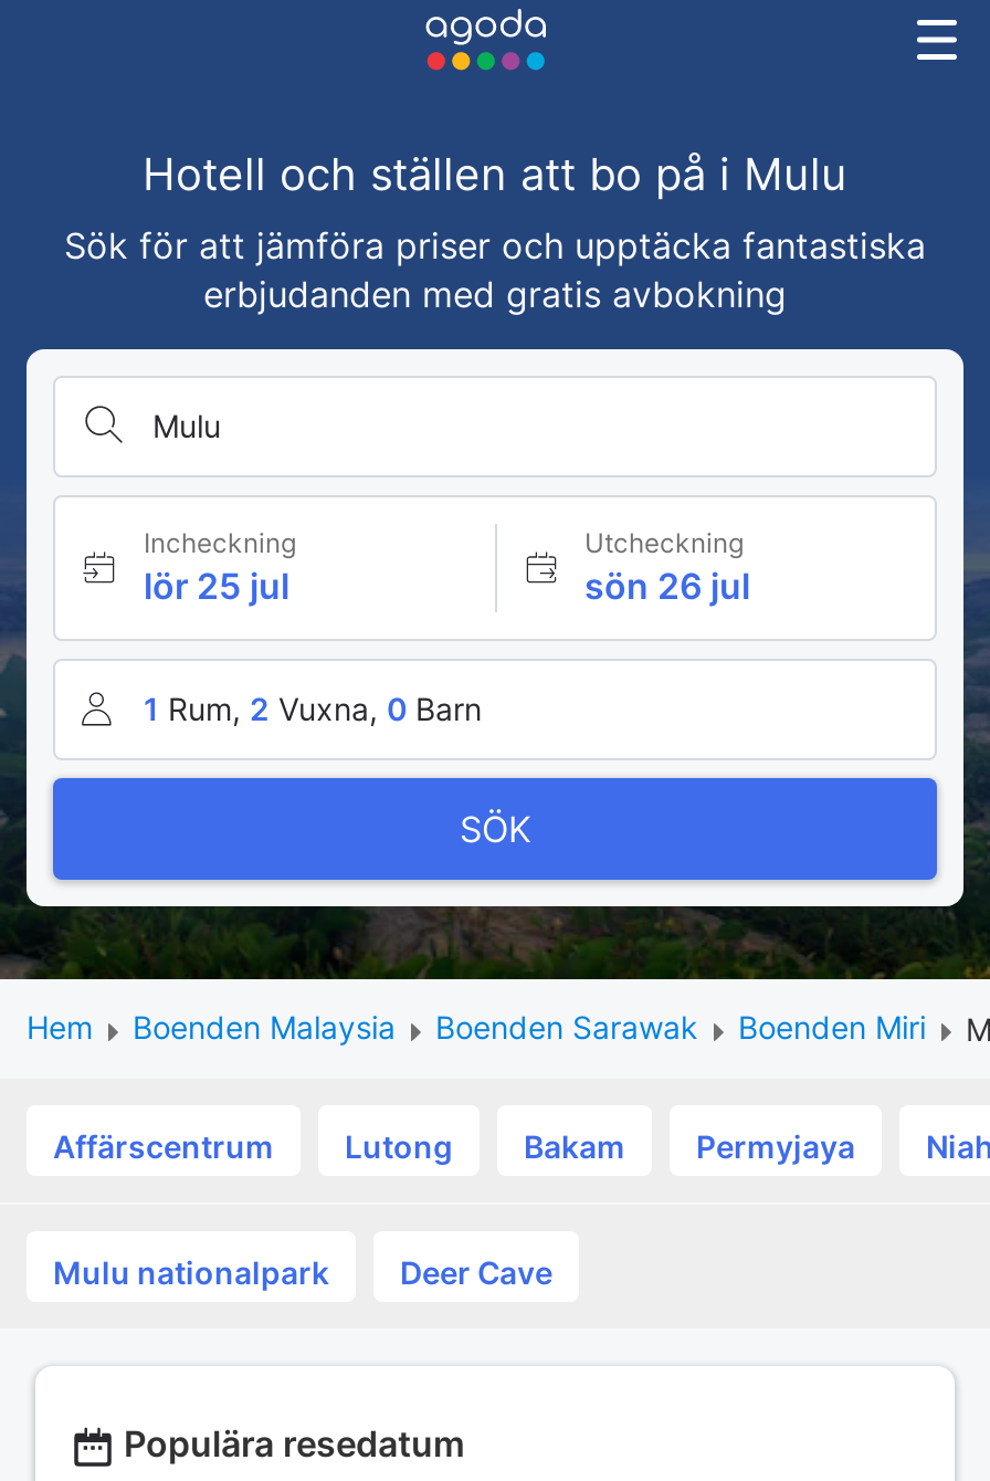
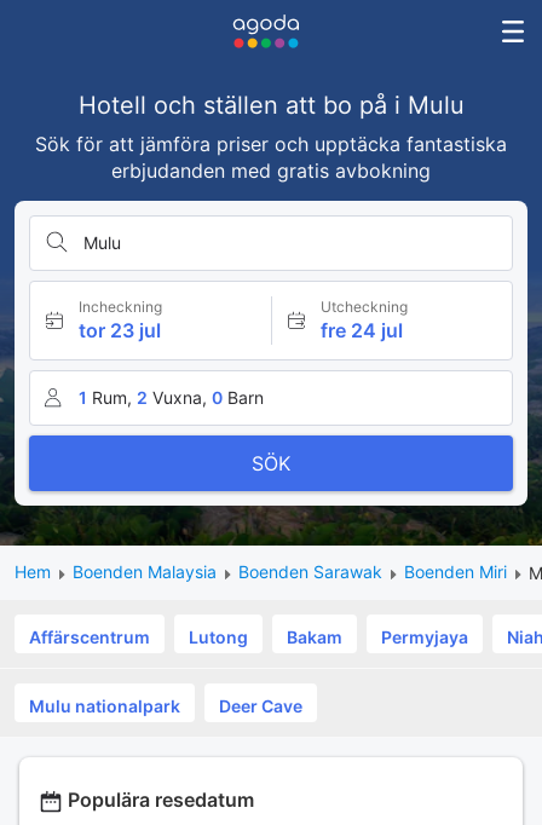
- lör 25 jul
+ tor 23 jul

- sön 26 jul
+ fre 24 jul
